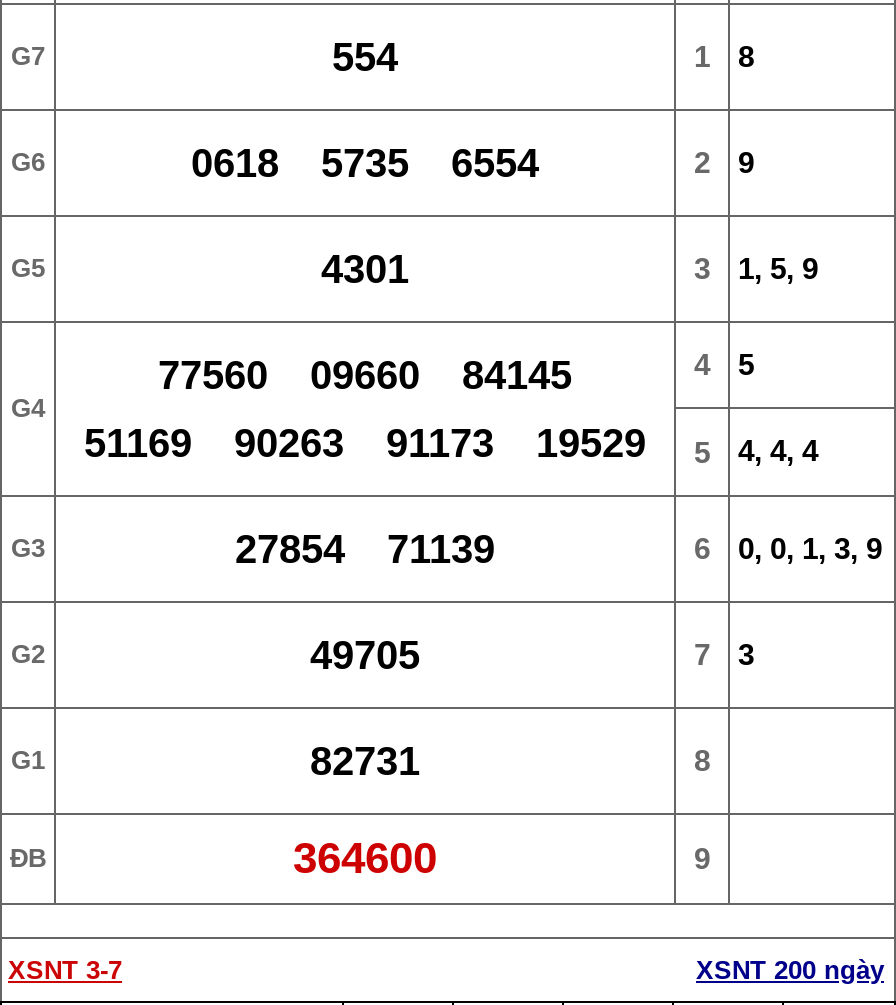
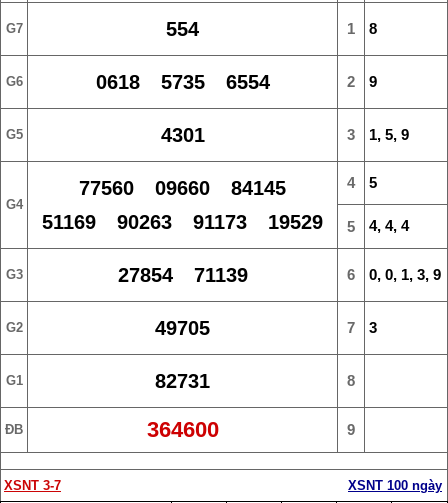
- XSNT 200 ngày
+ XSNT 100 ngày
